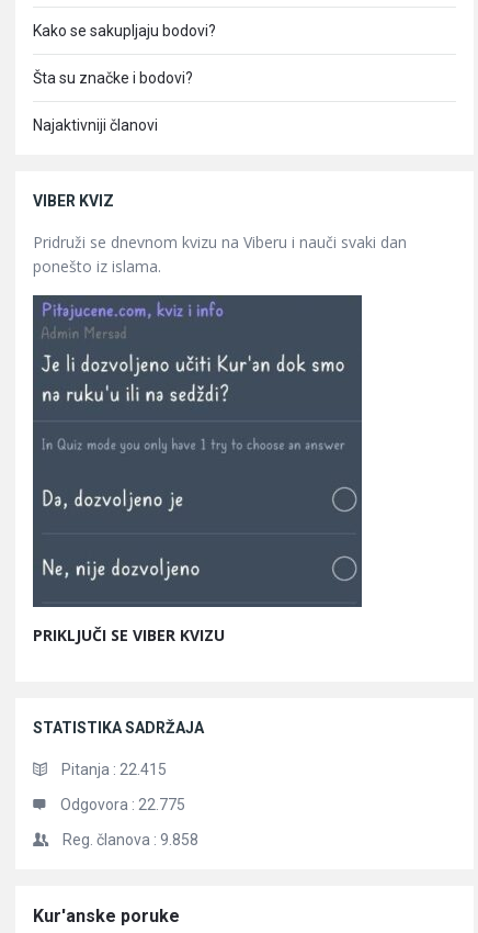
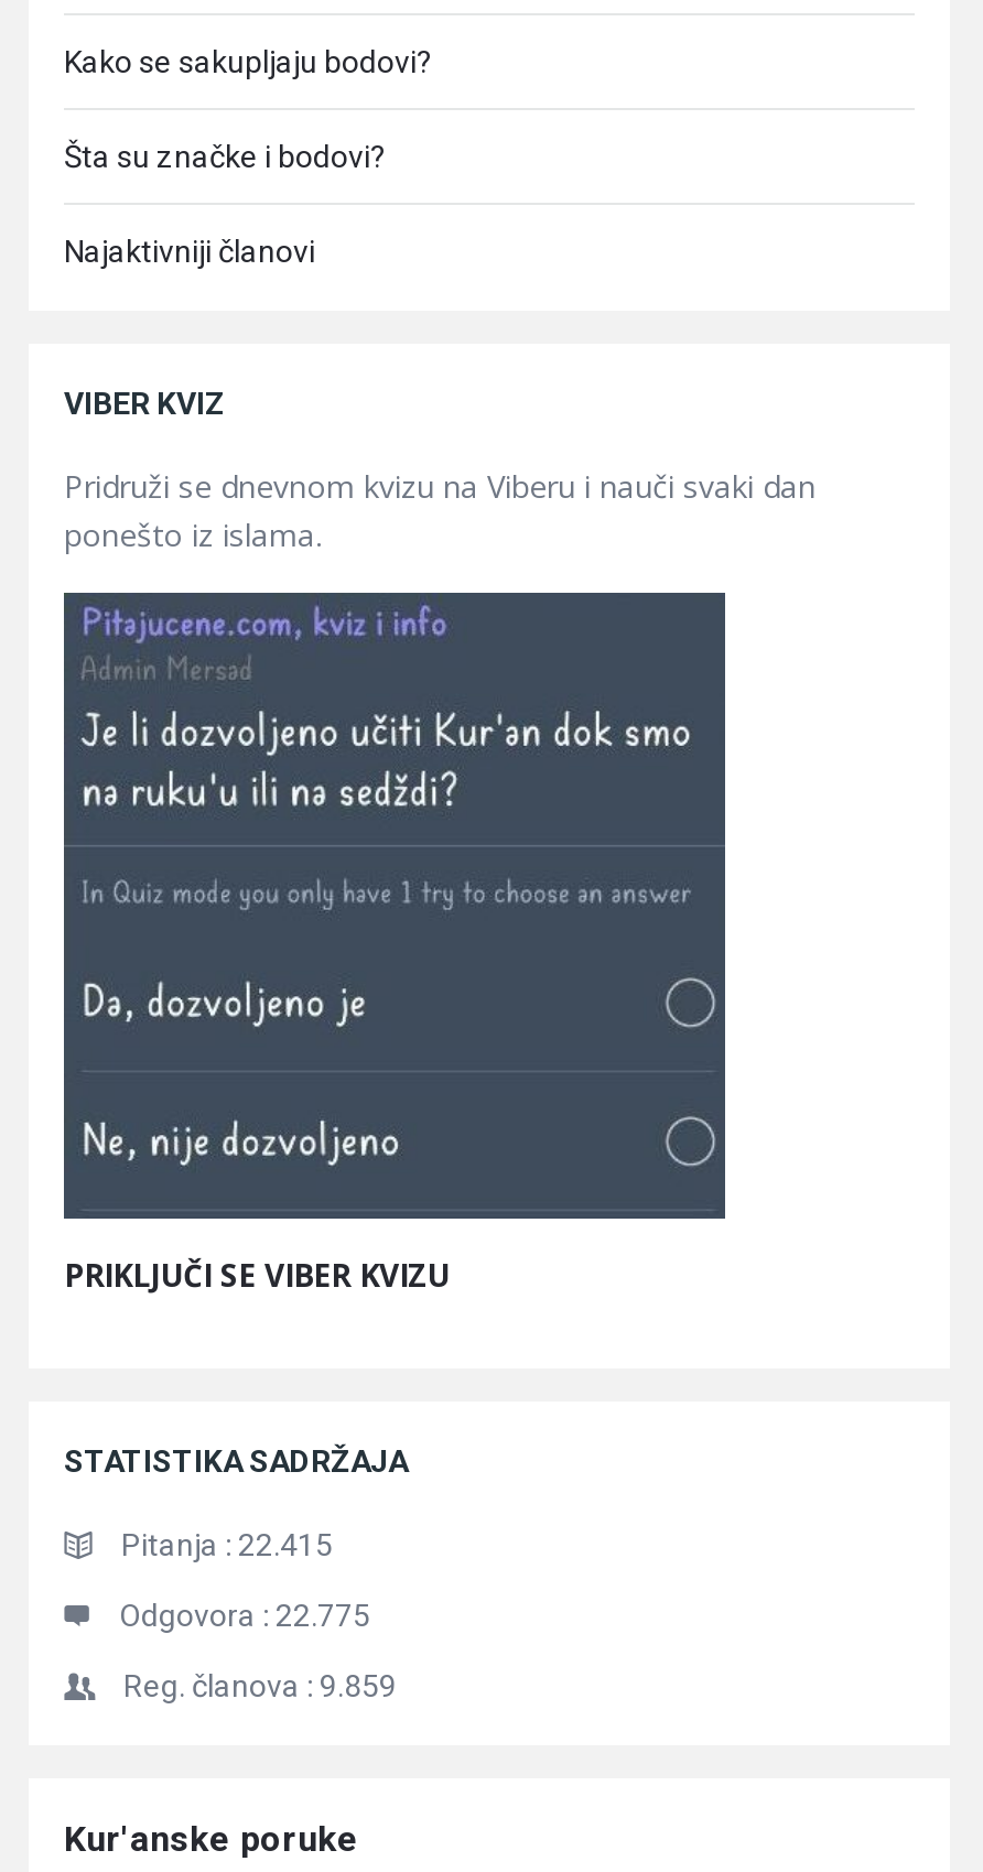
- Reg. članova : 9.858
+ Reg. članova : 9.859
